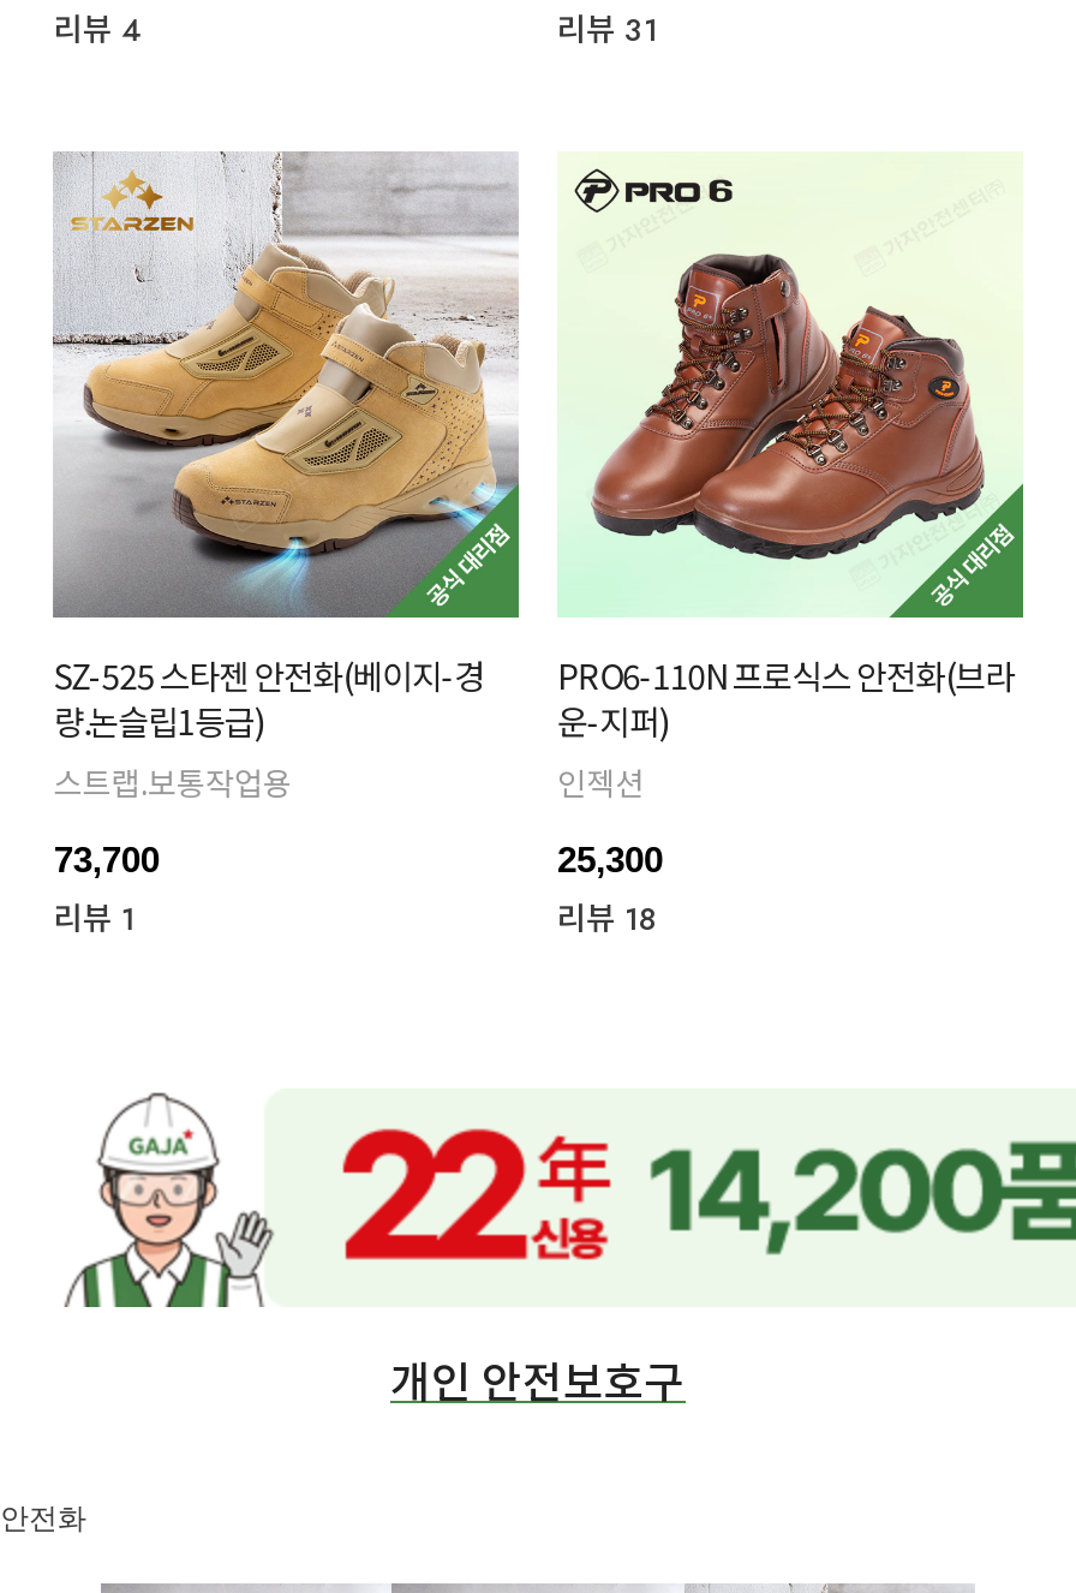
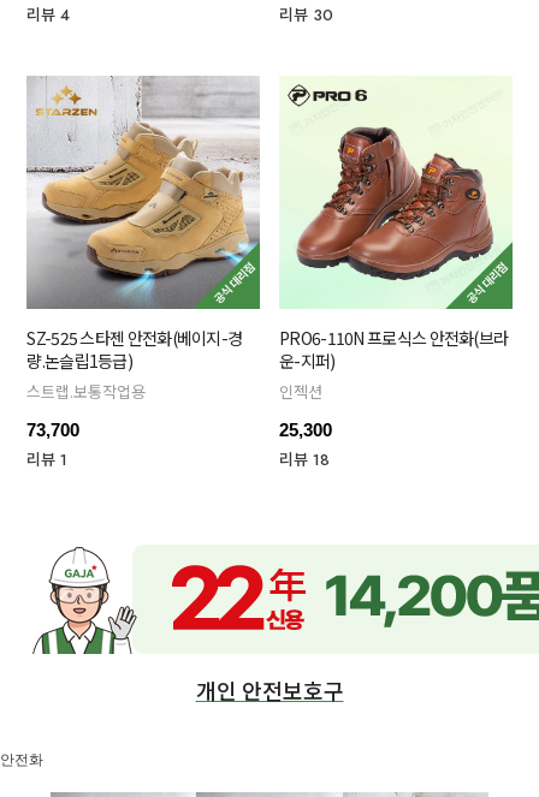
- 리뷰 31
+ 리뷰 30
